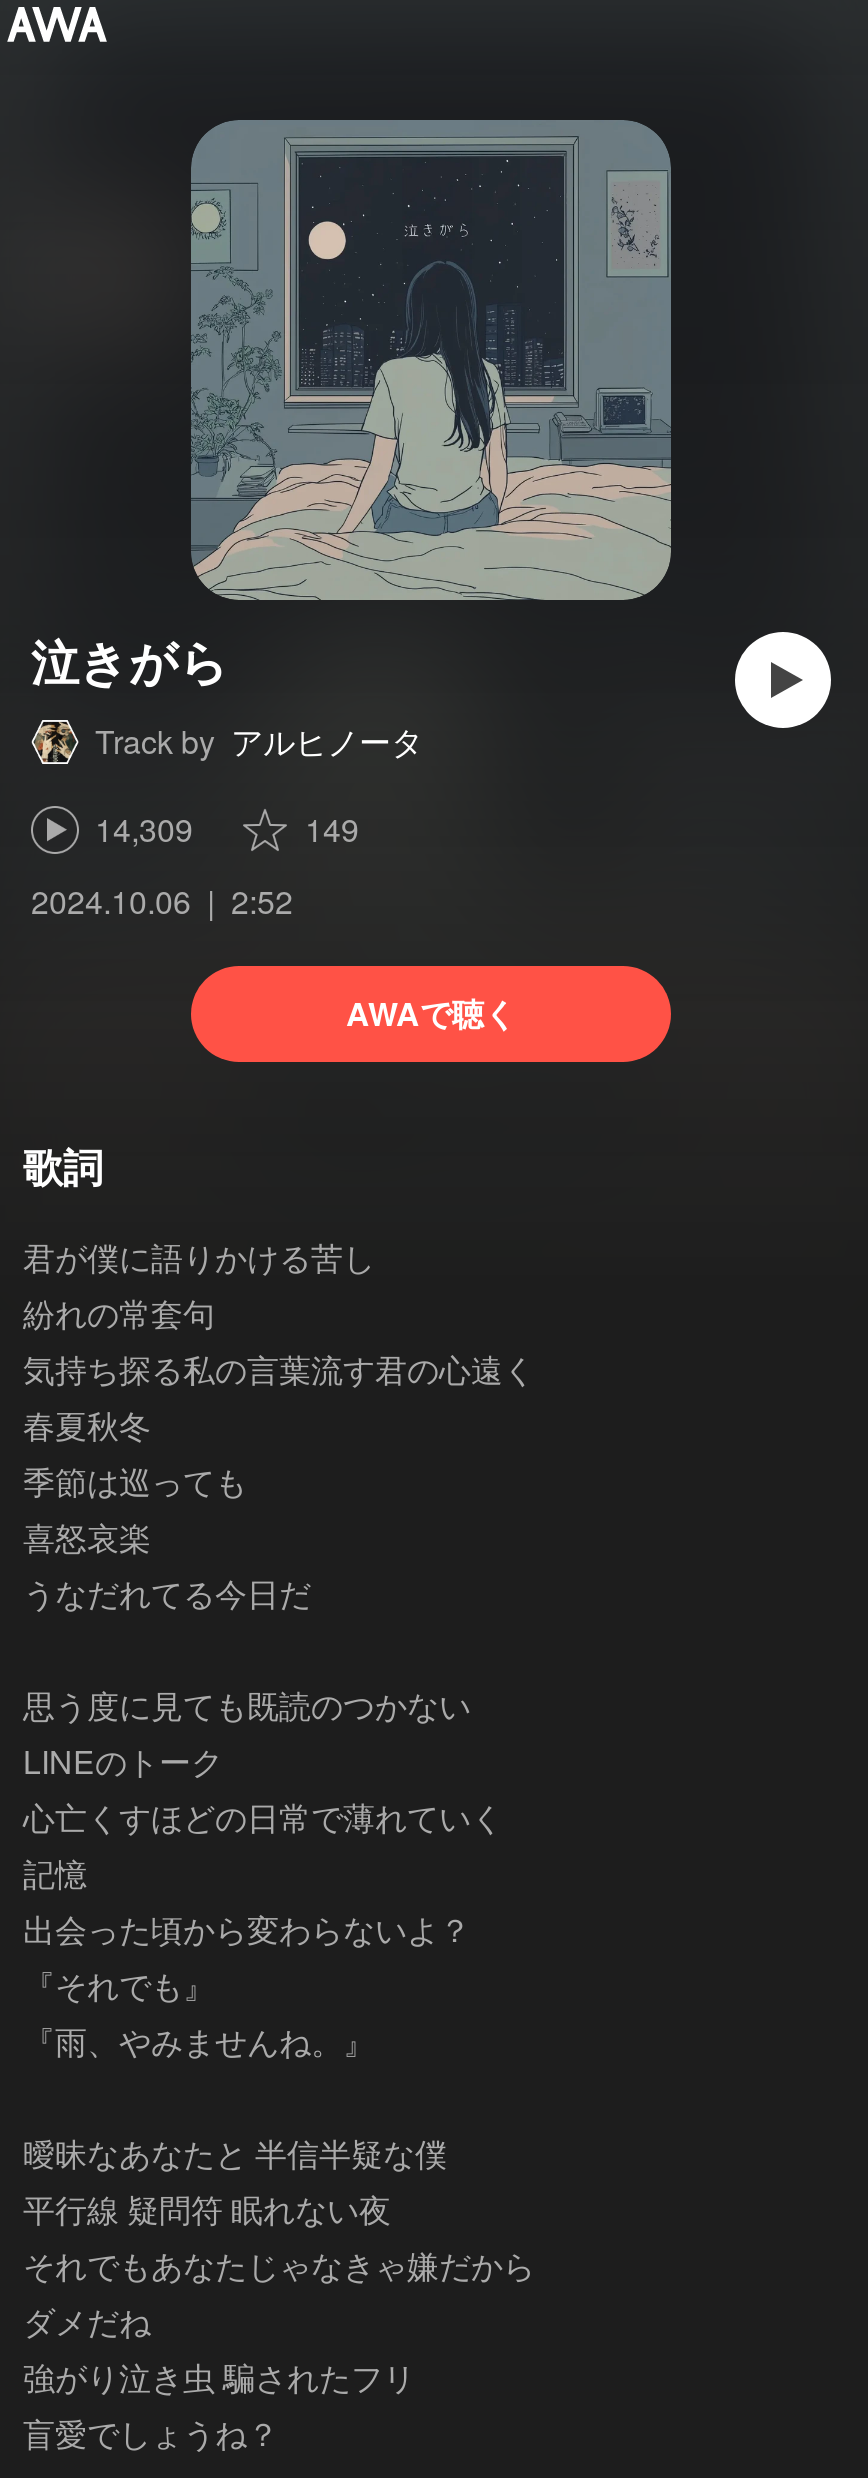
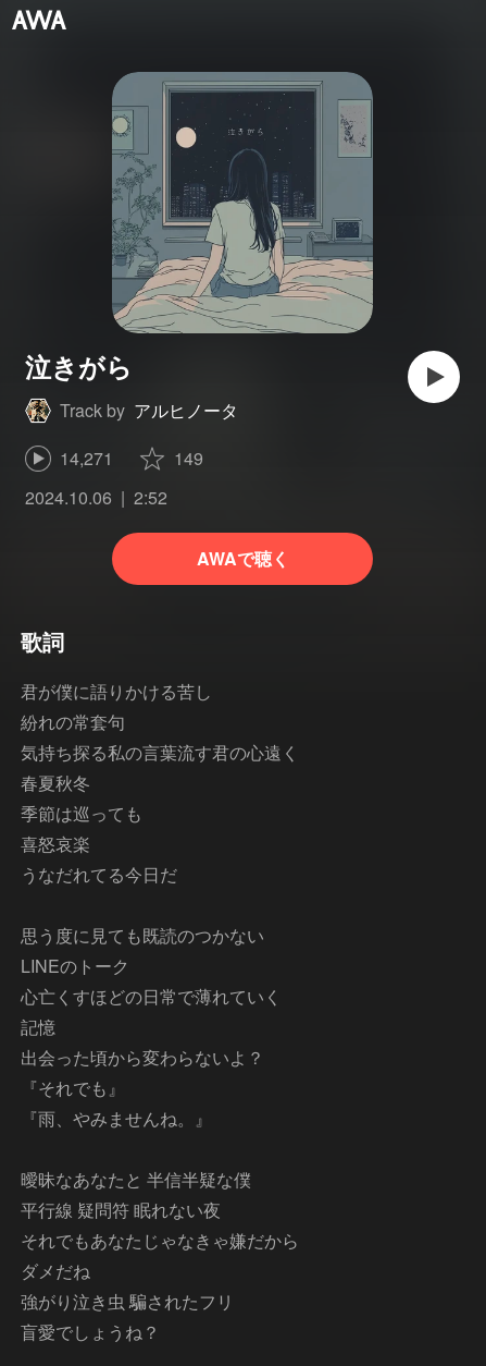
- 14,309
+ 14,271
